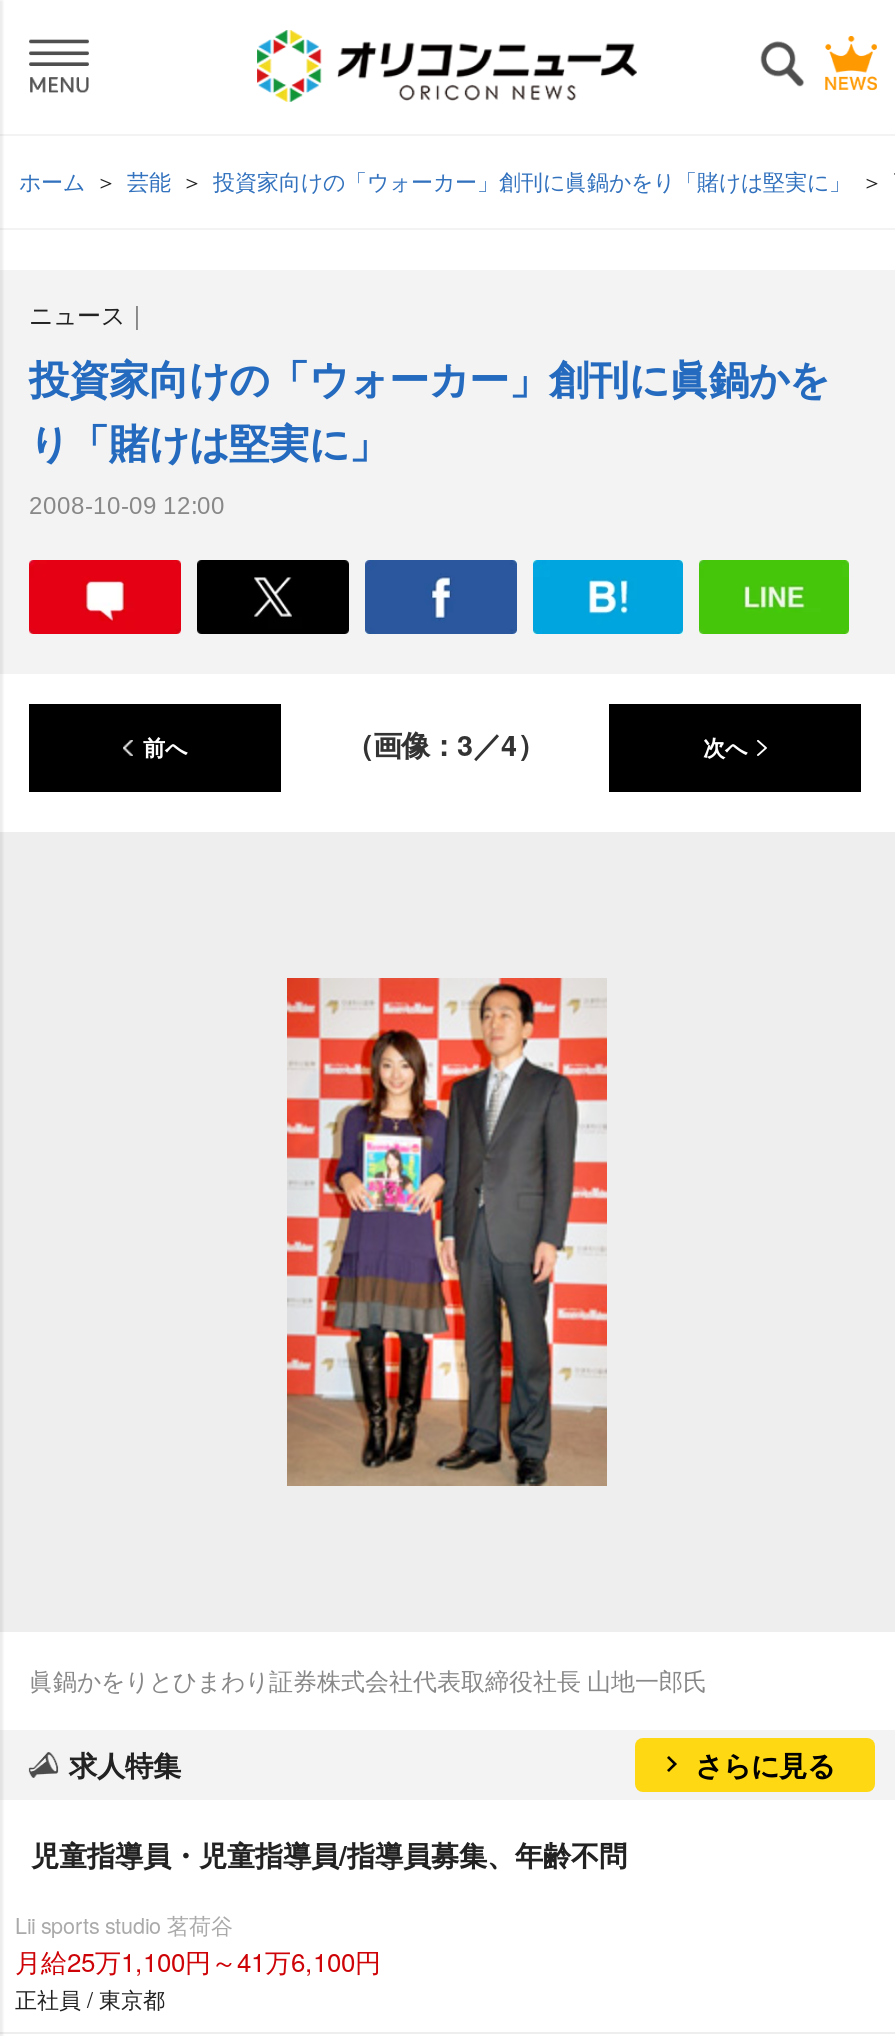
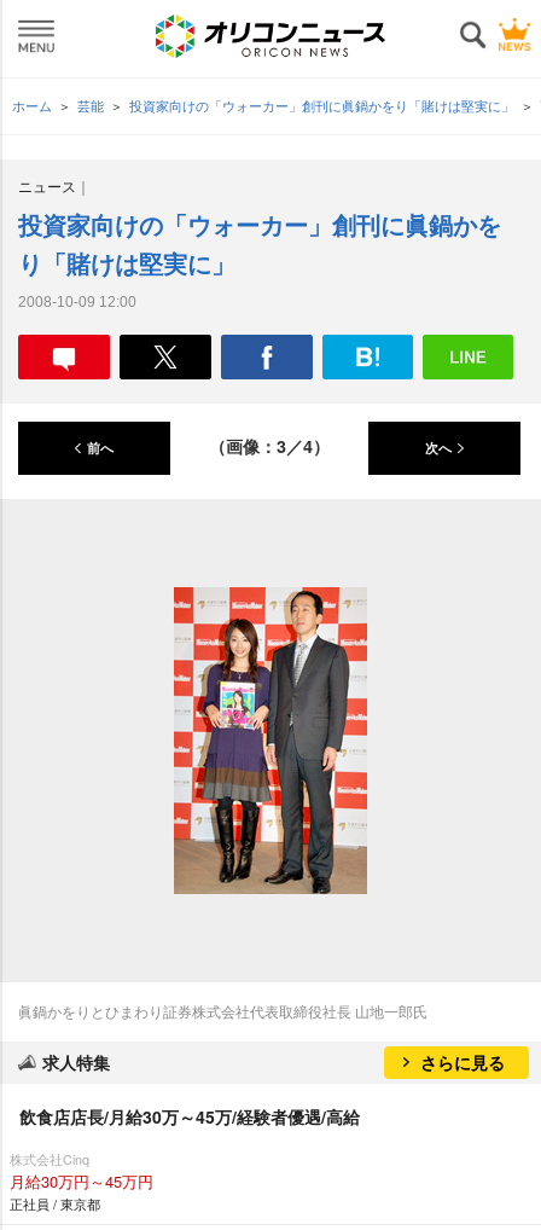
- 児童指導員・児童指導員/指導員募集、年齢不問
+ 飲食店店長/月給30万～45万/経験者優遇/高給

- Lii sports studio 茗荷谷
- 月給25万1,100円～41万6,100円
+ 株式会社Cinq
+ 月給30万円～45万円
